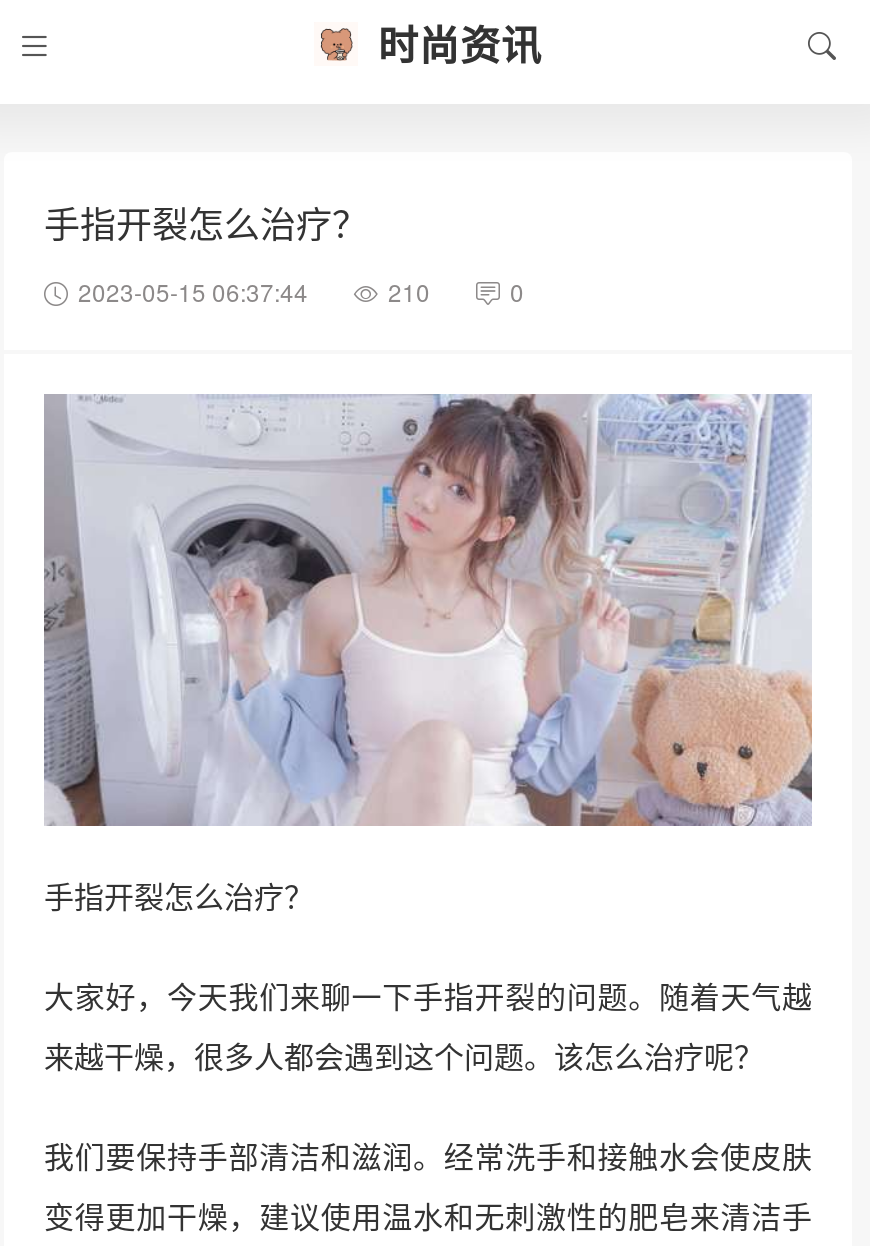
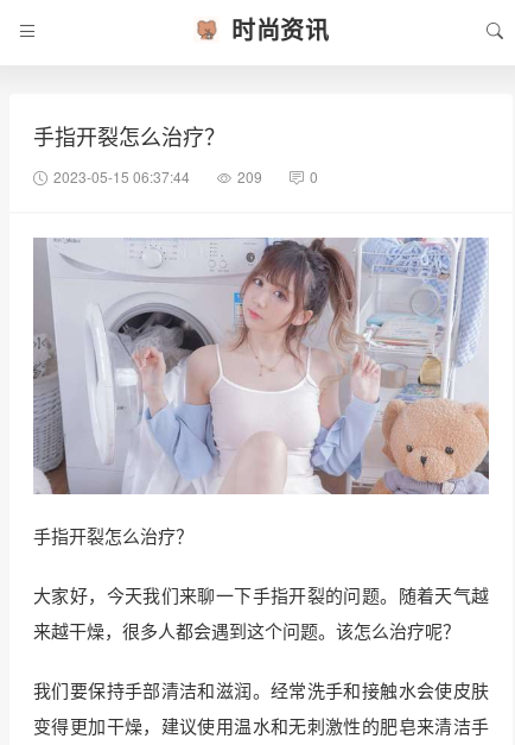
- 210
+ 209
